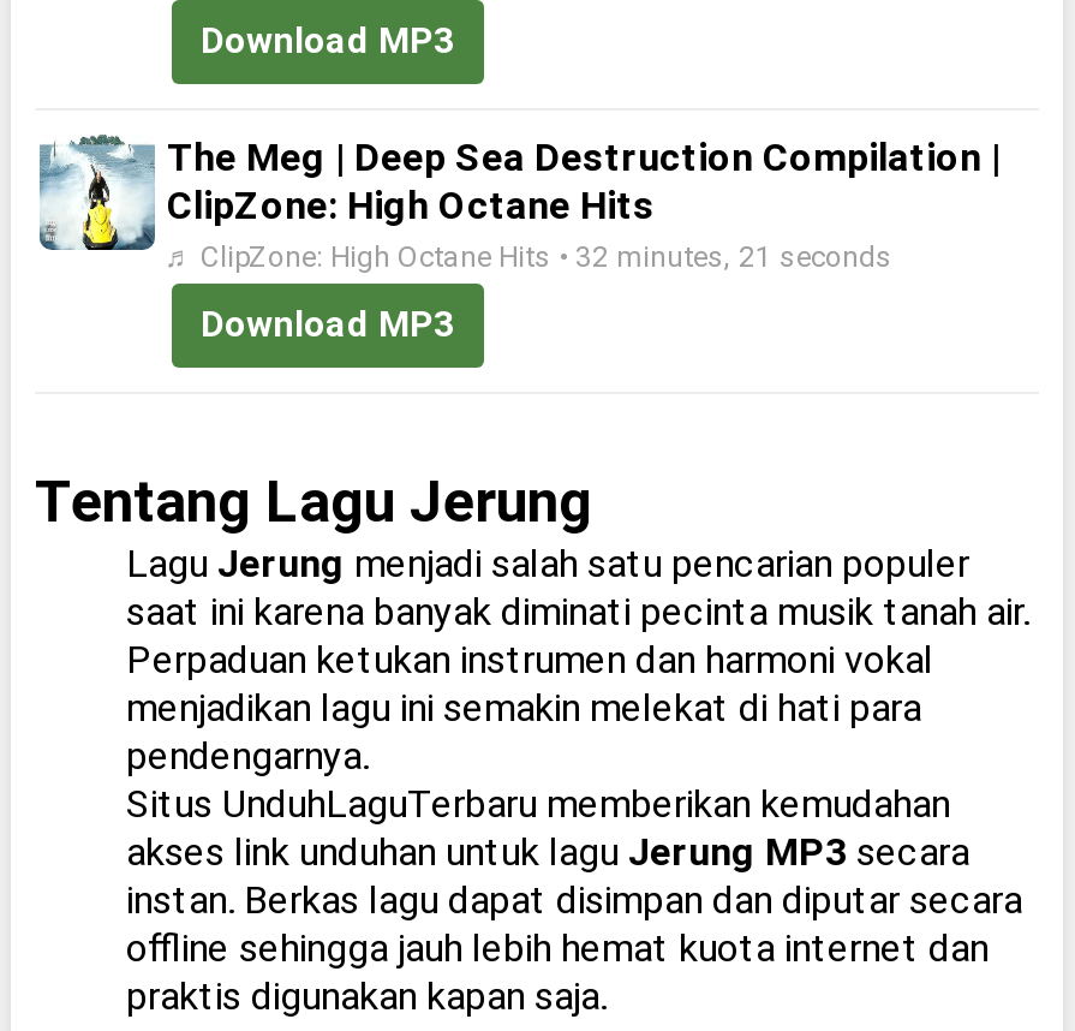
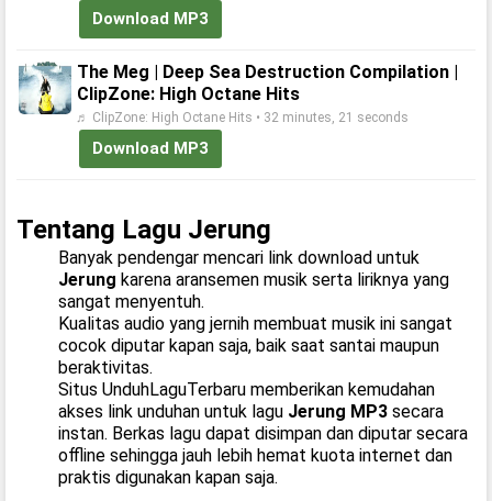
- Lagu Jerung menjadi salah satu pencarian populer
- saat ini karena banyak diminati pecinta musik tanah air.
- Perpaduan ketukan instrumen dan harmoni vokal
- menjadikan lagu ini semakin melekat di hati para
- pendengarnya.
+ Banyak pendengar mencari link download untuk
+ Jerung karena aransemen musik serta liriknya yang
+ sangat menyentuh.
+ Kualitas audio yang jernih membuat musik ini sangat
+ cocok diputar kapan saja, baik saat santai maupun
+ beraktivitas.
